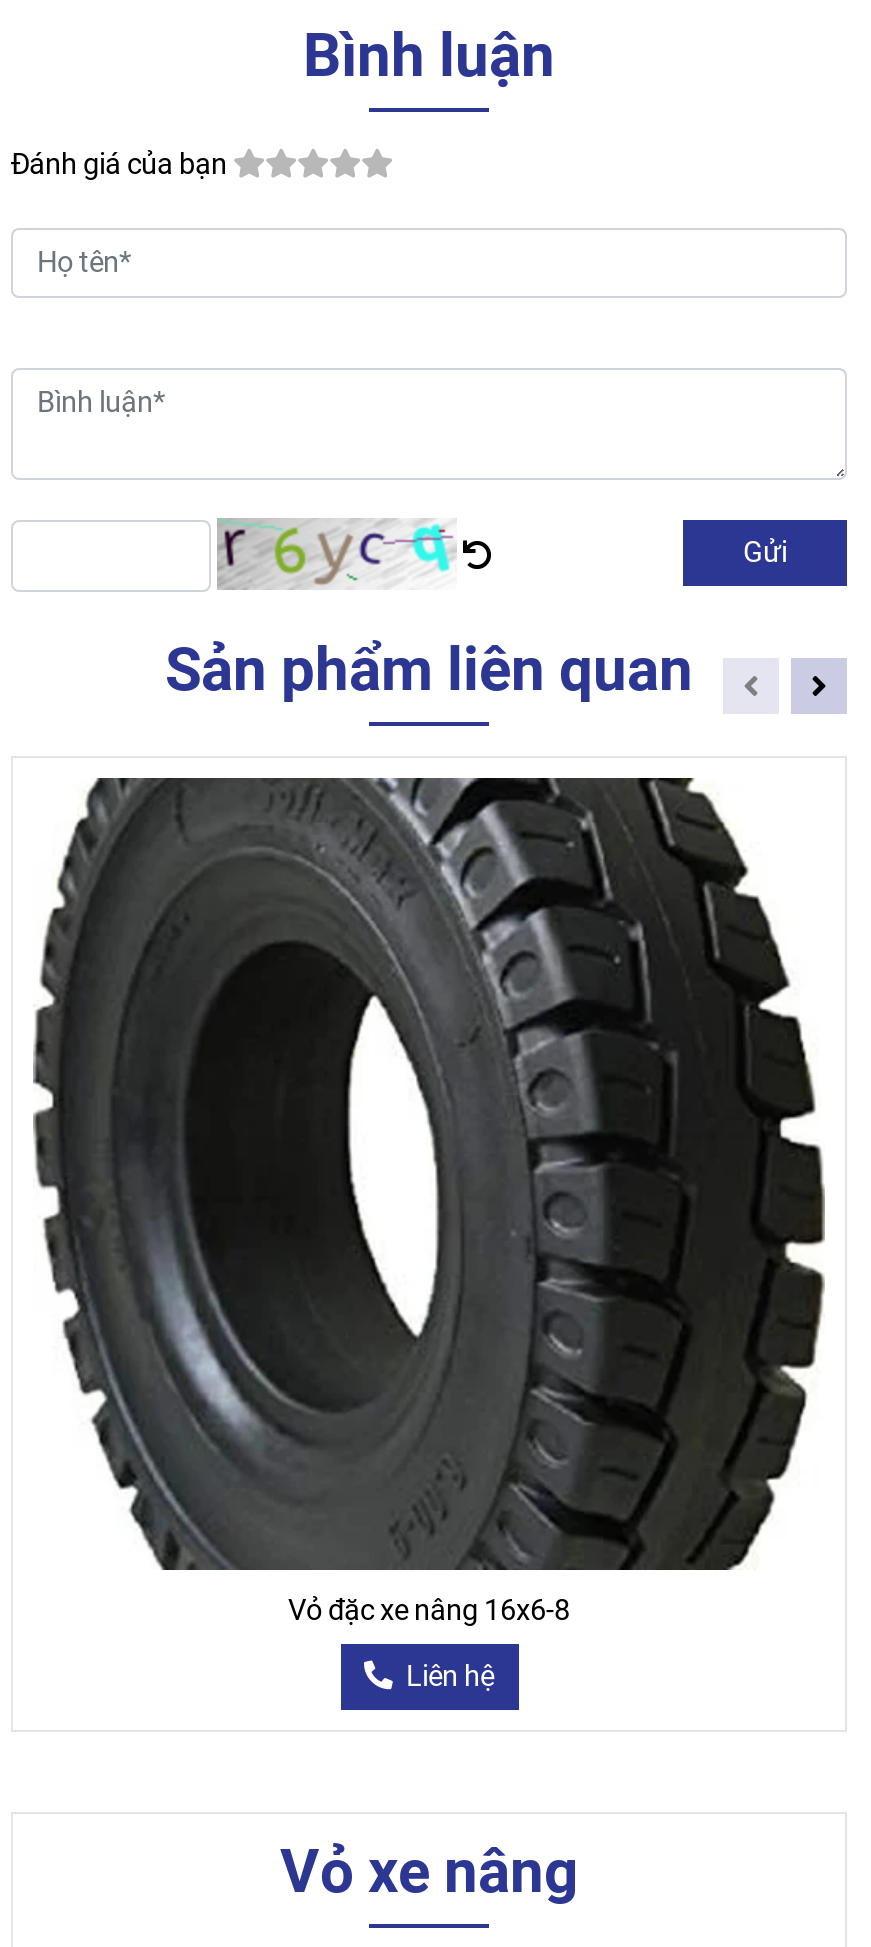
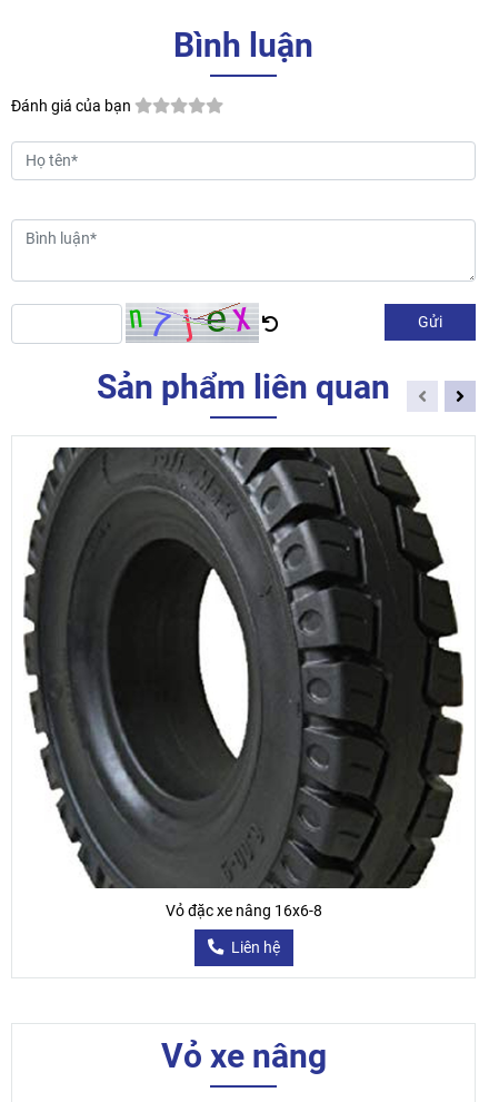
- [image]
+ [image]
